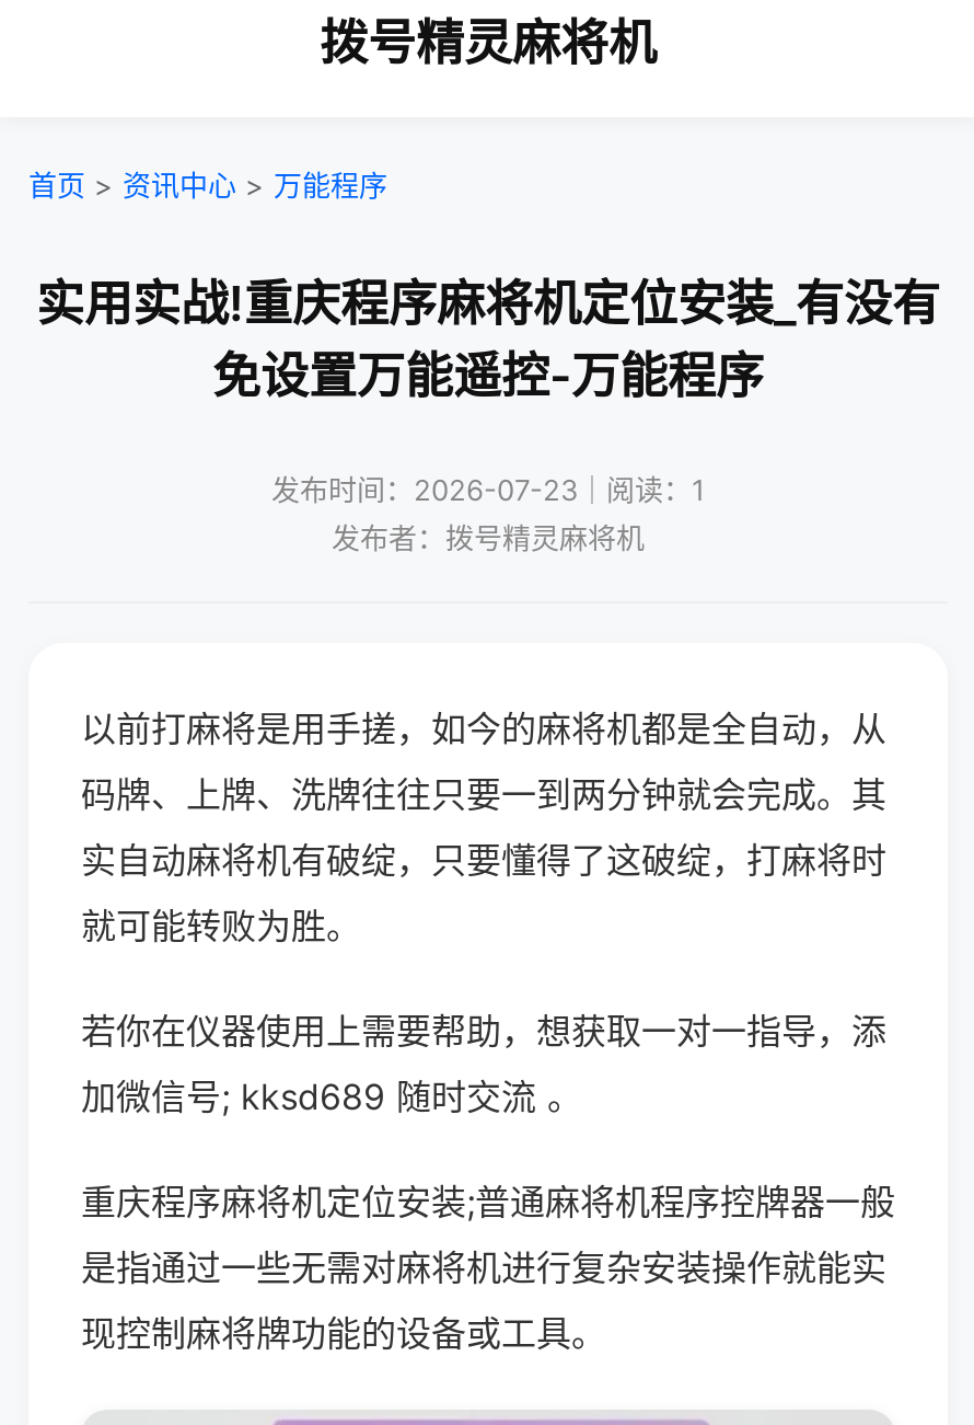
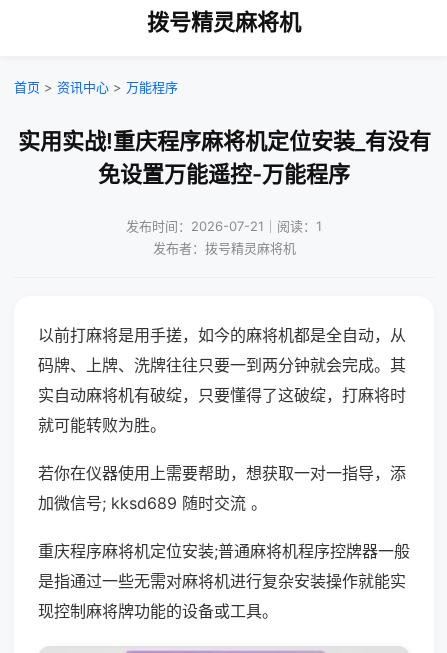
- 发布时间：2026-07-23｜阅读：1
+ 发布时间：2026-07-21｜阅读：1
